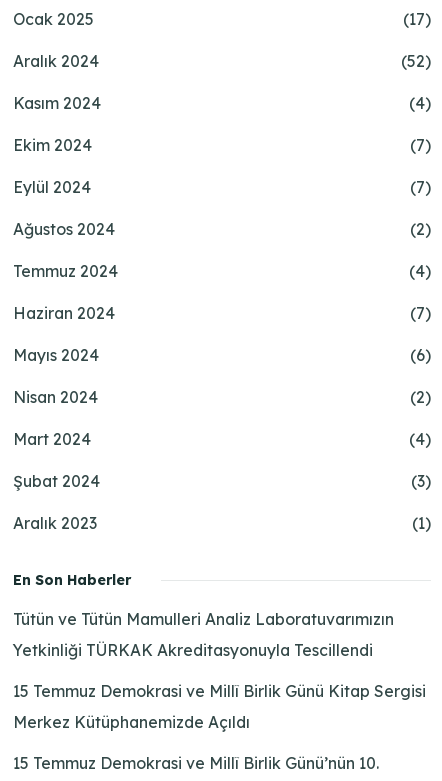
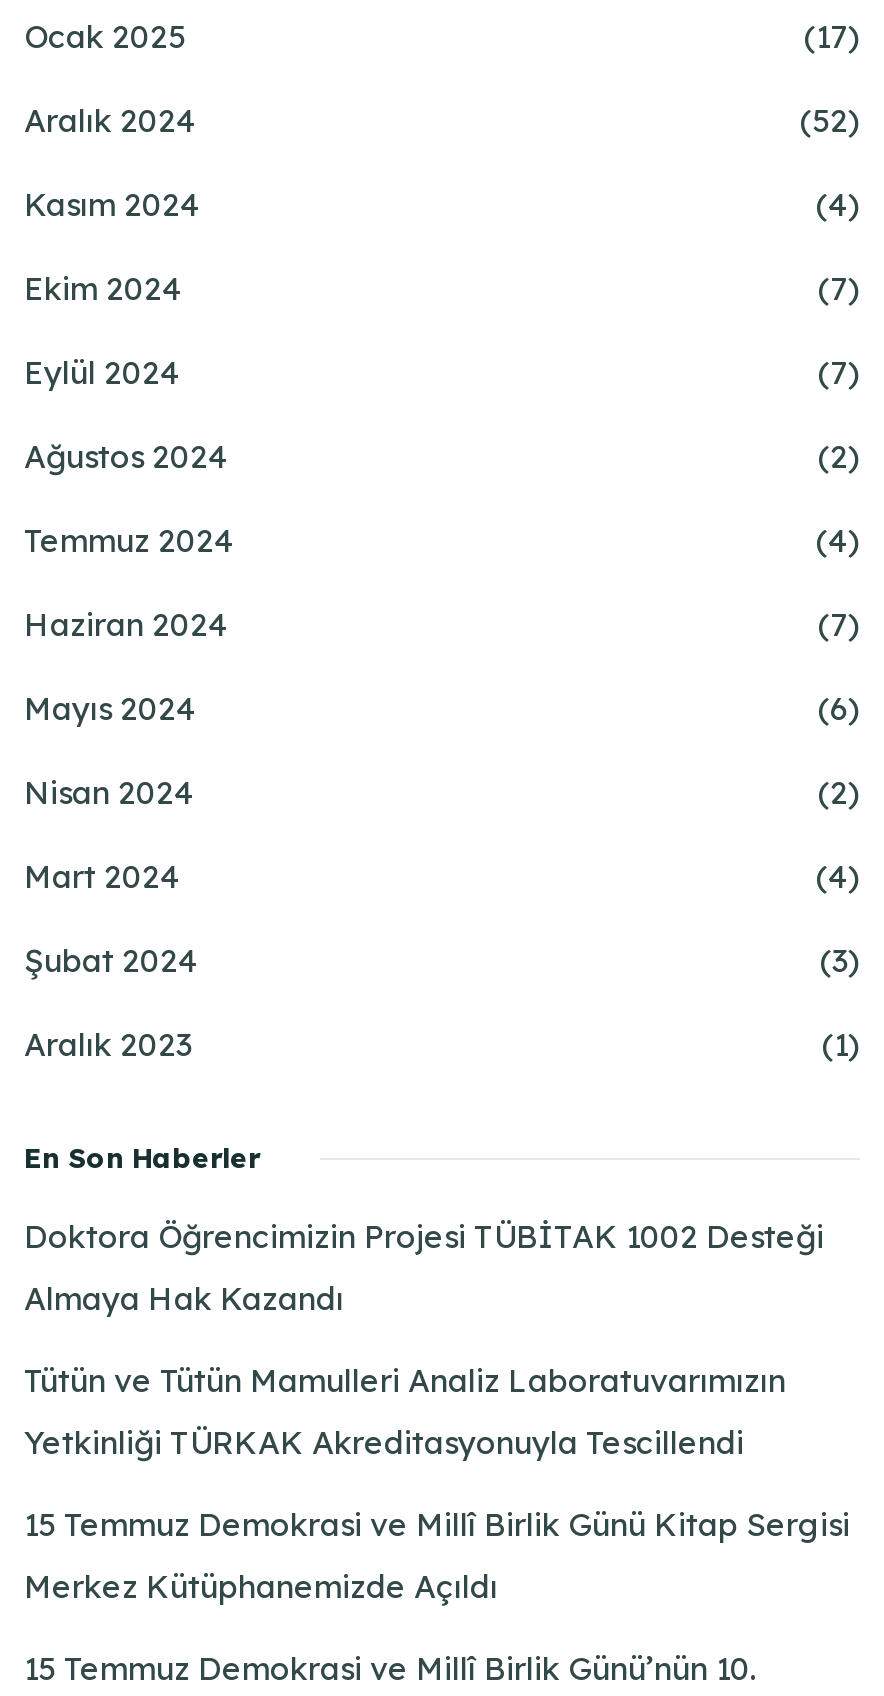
+ Doktora Öğrencimizin Projesi TÜBİTAK 1002 Desteği
+ Almaya Hak Kazandı
